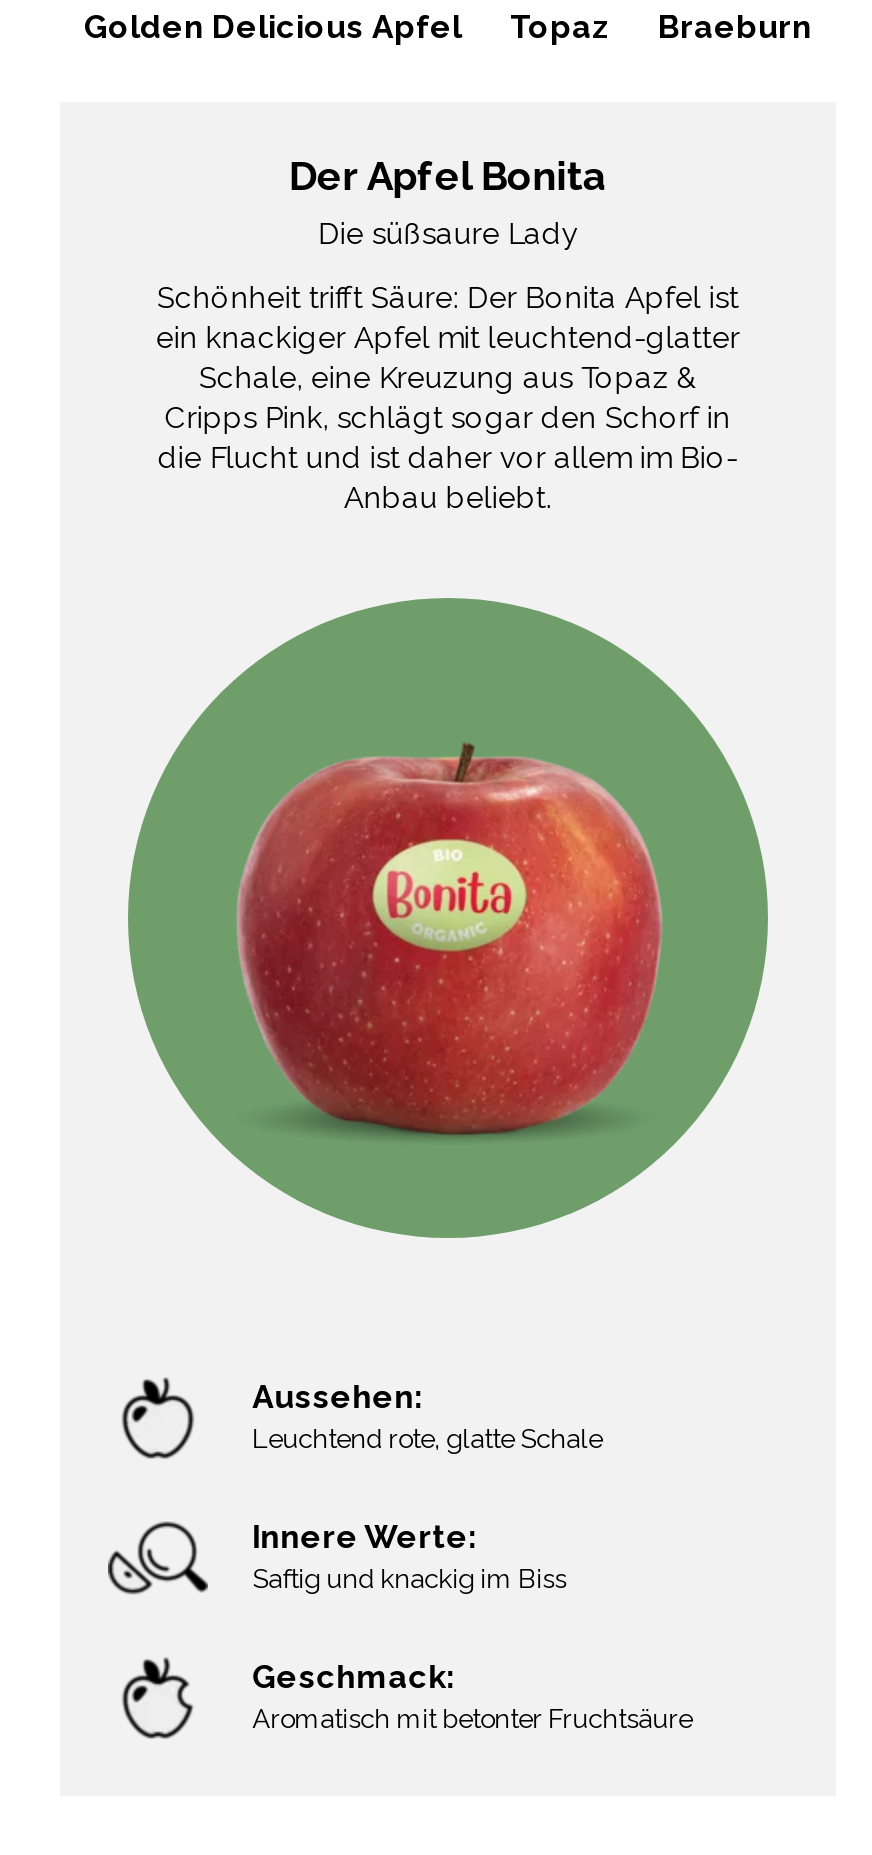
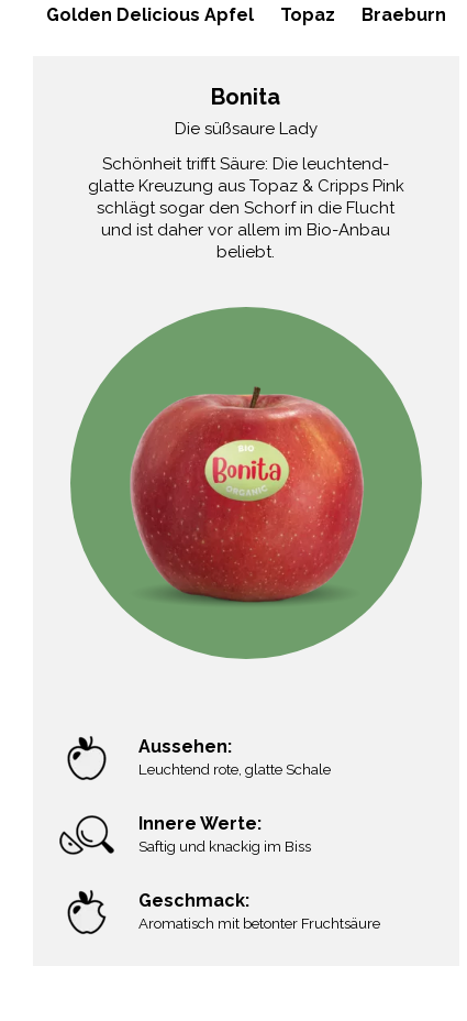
- Der Apfel Bonita
+ Bonita

- Schönheit trifft Säure: Der Bonita Apfel ist
- ein knackiger Apfel mit leuchtend-glatter
- Schale, eine Kreuzung aus Topaz &
- Cripps Pink, schlägt sogar den Schorf in
- die Flucht und ist daher vor allem im Bio-
- Anbau beliebt.
+ Schönheit trifft Säure: Die leuchtend-
+ glatte Kreuzung aus Topaz & Cripps Pink
+ schlägt sogar den Schorf in die Flucht
+ und ist daher vor allem im Bio-Anbau
+ beliebt.

moved up: [image]

moved up: Aussehen: | Leuchtend rote, glatte Schale | Innere Werte: | Saftig und knackig im Biss | Geschmack: | Aromatisch mit betonter Fruchtsäure
